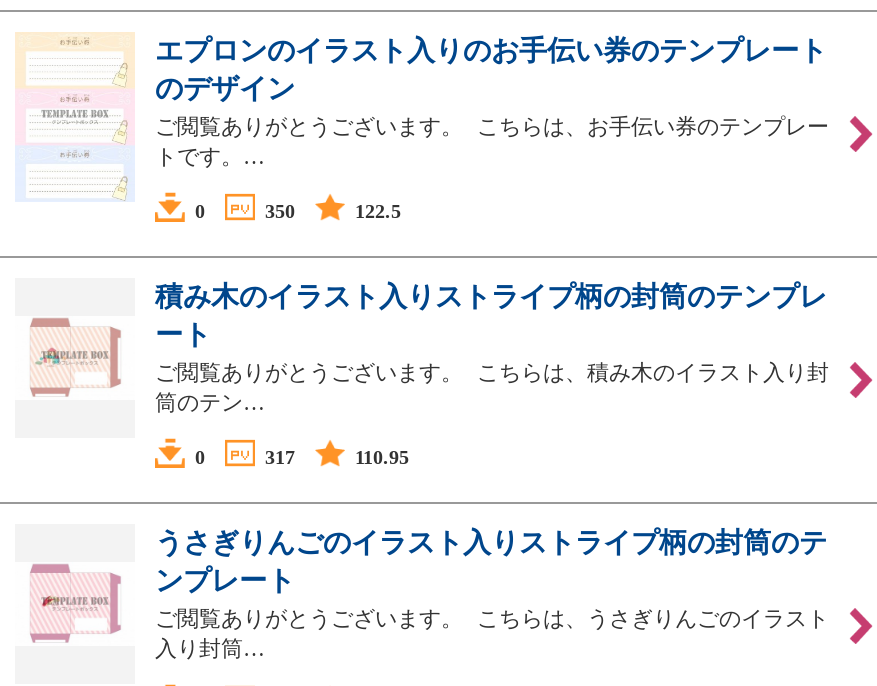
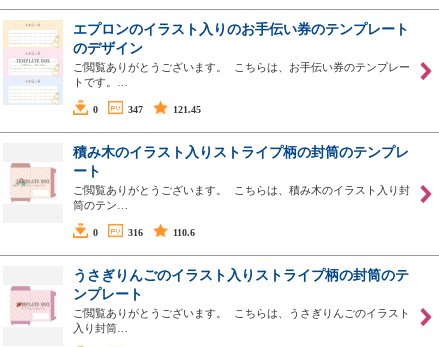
- 350
+ 347

- 122.5
+ 121.45

- 317
+ 316

- 110.95
+ 110.6
